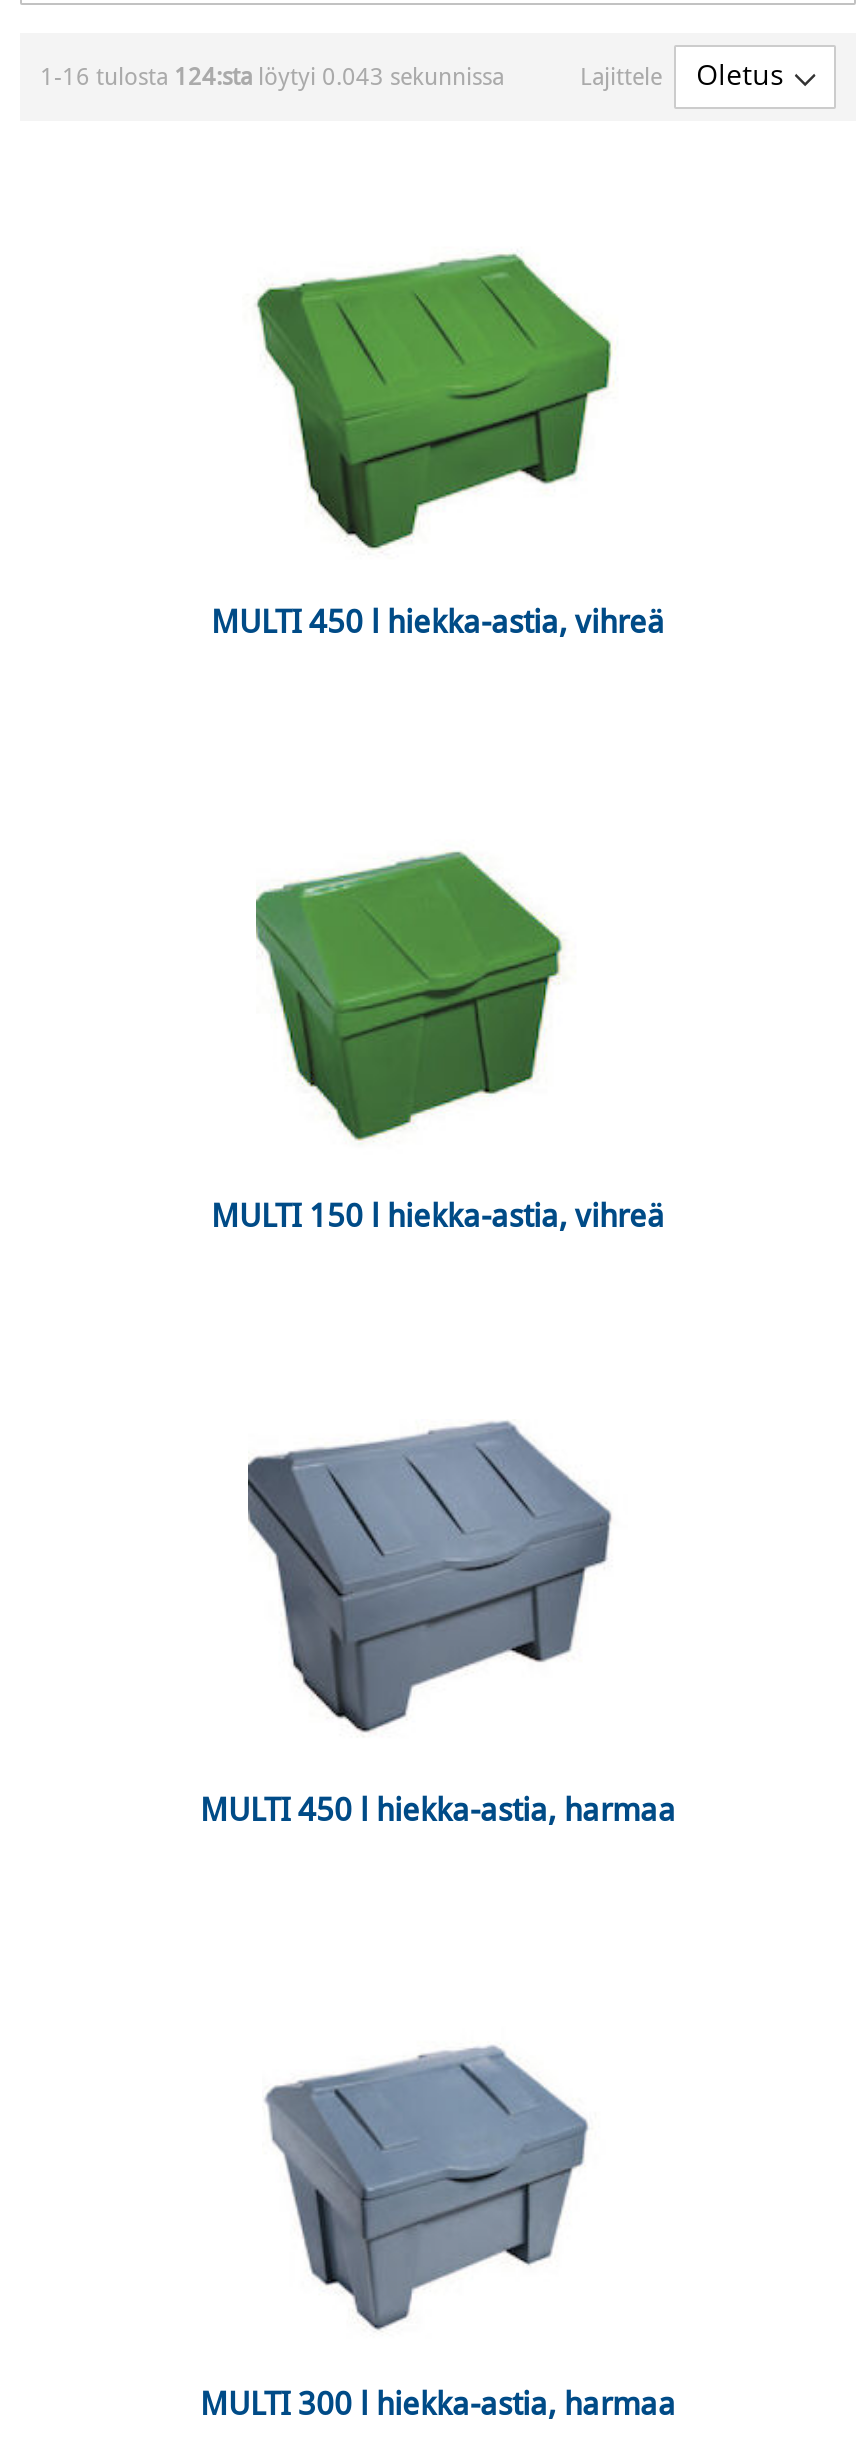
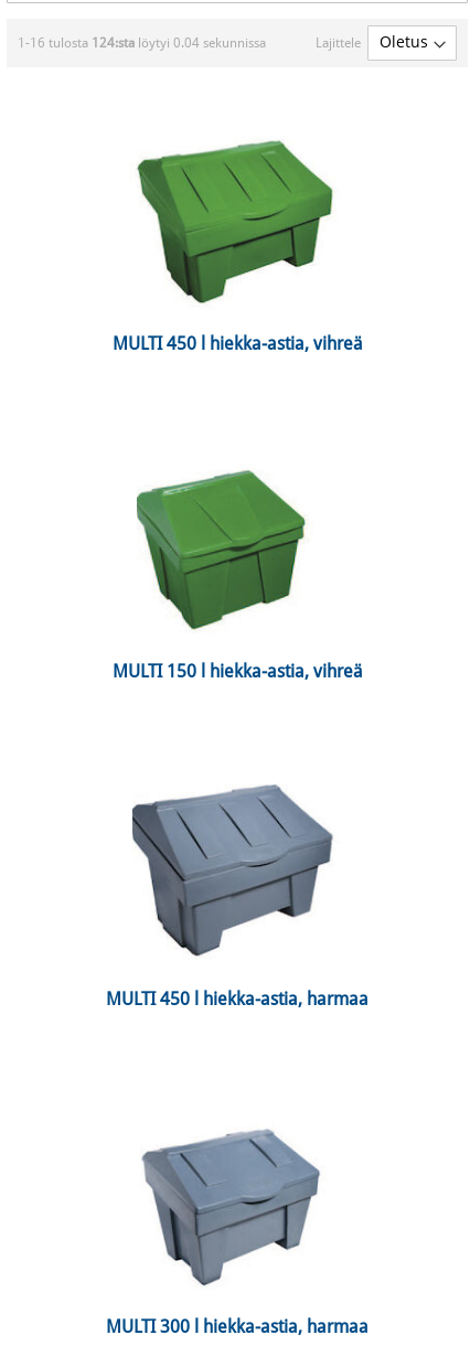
- 1-16 tulosta 124:sta löytyi 0.043 sekunnissa
+ 1-16 tulosta 124:sta löytyi 0.04 sekunnissa
